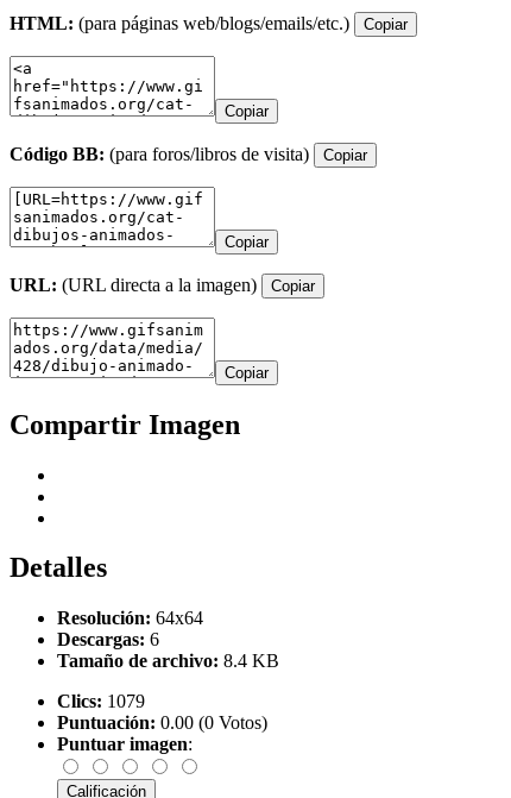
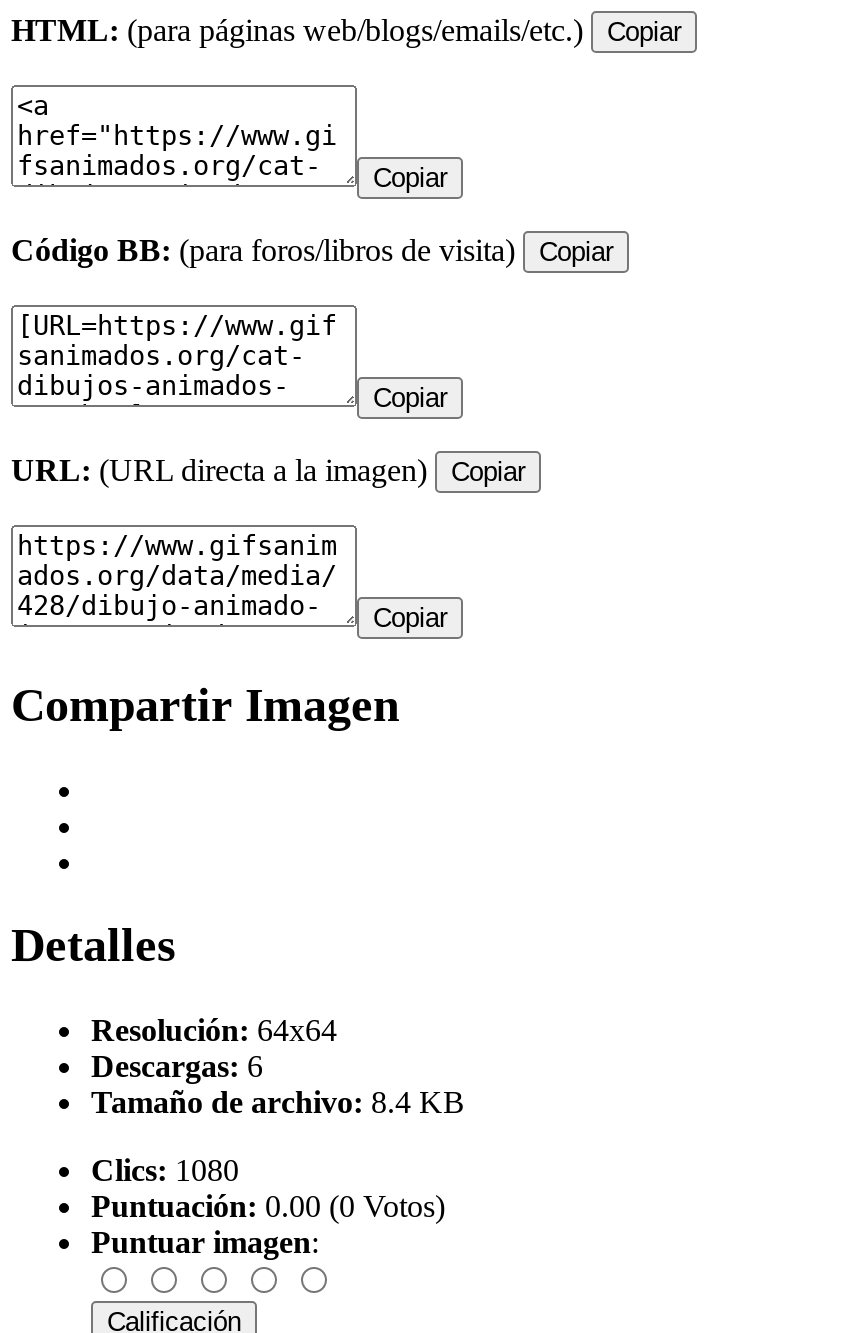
- Clics: 1079
+ Clics: 1080
